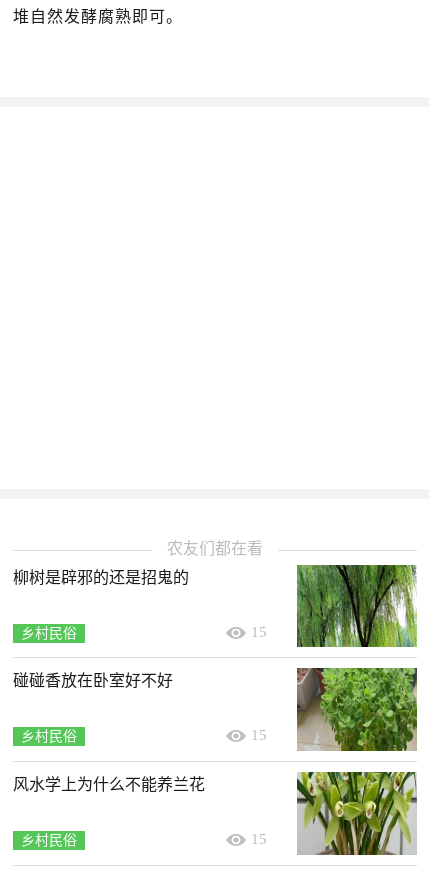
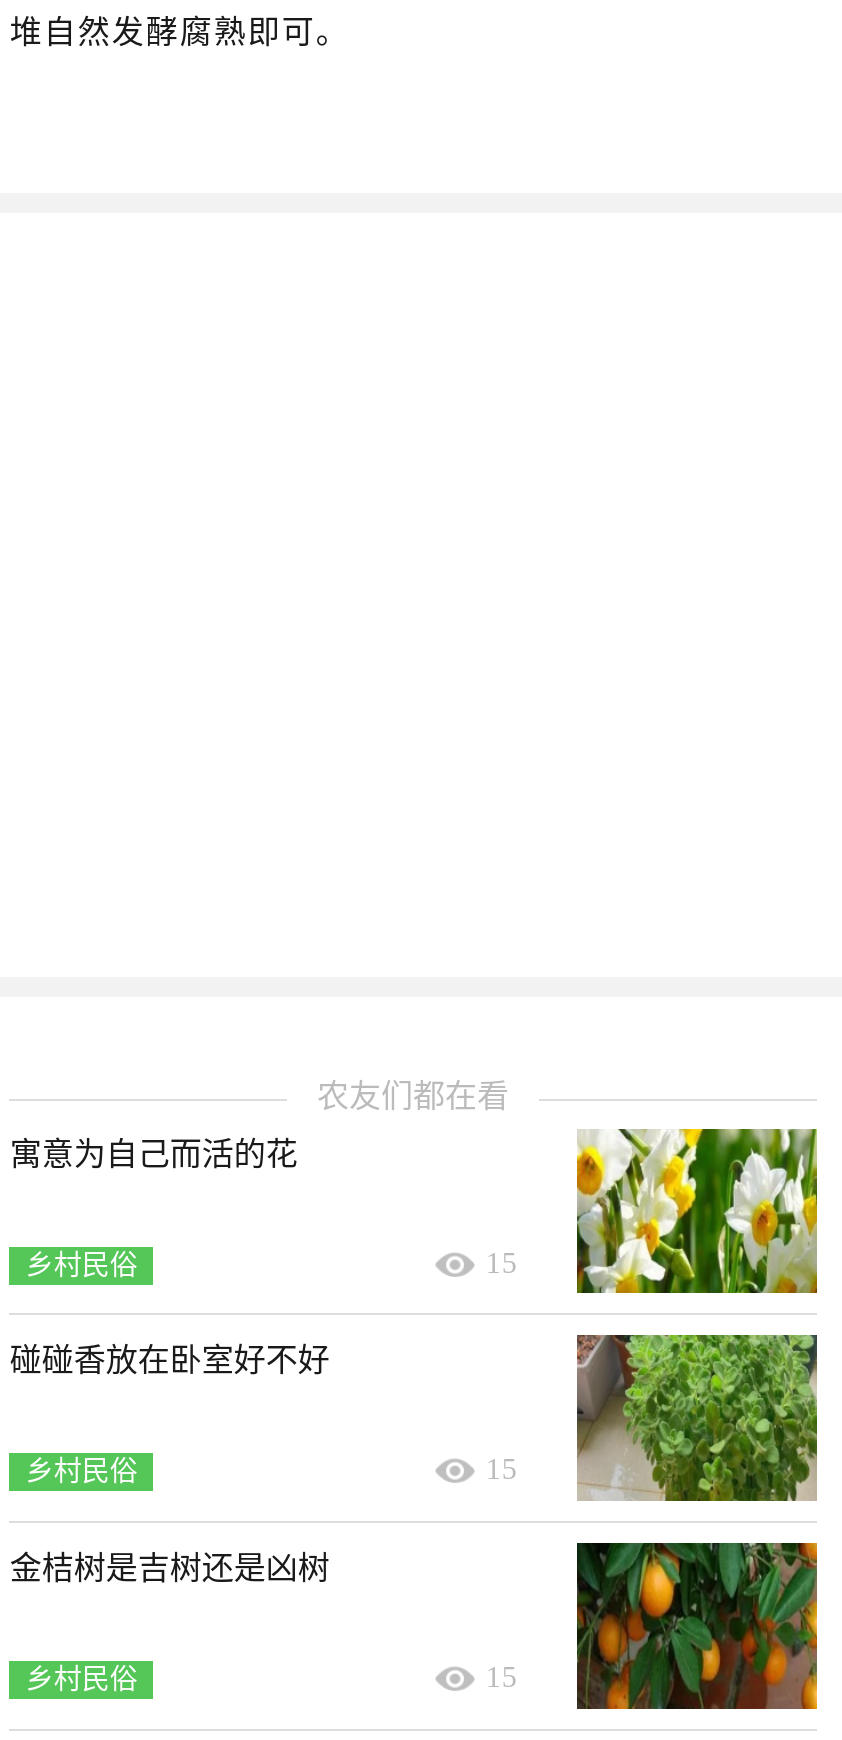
- 柳树是辟邪的还是招鬼的
+ 寓意为自己而活的花

- [image]
+ [image]

- 风水学上为什么不能养兰花
+ 金桔树是吉树还是凶树

- [image]
+ [image]
